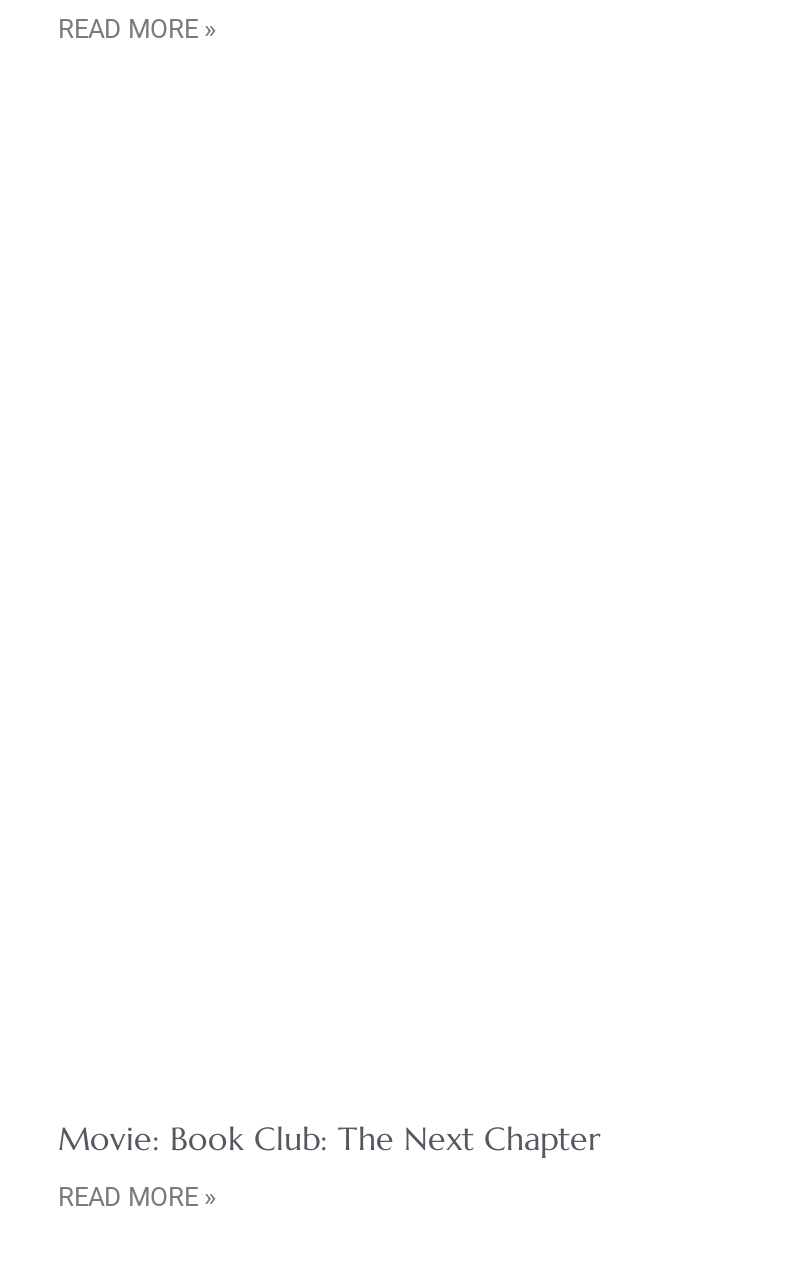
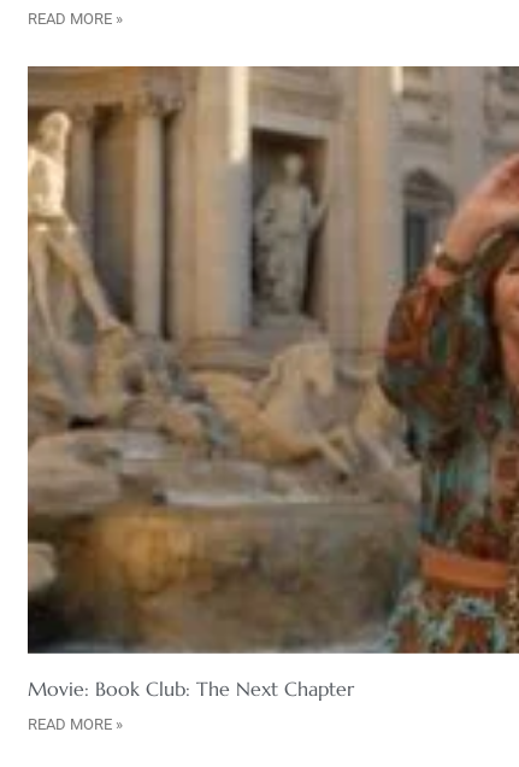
+ [image]
